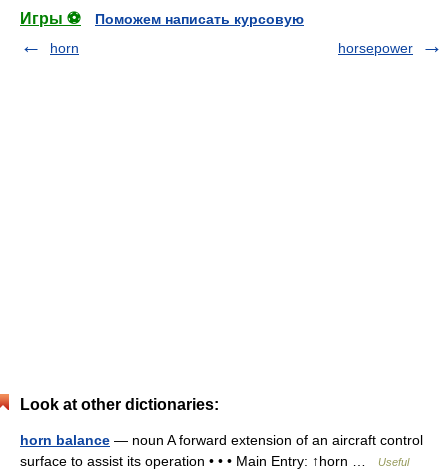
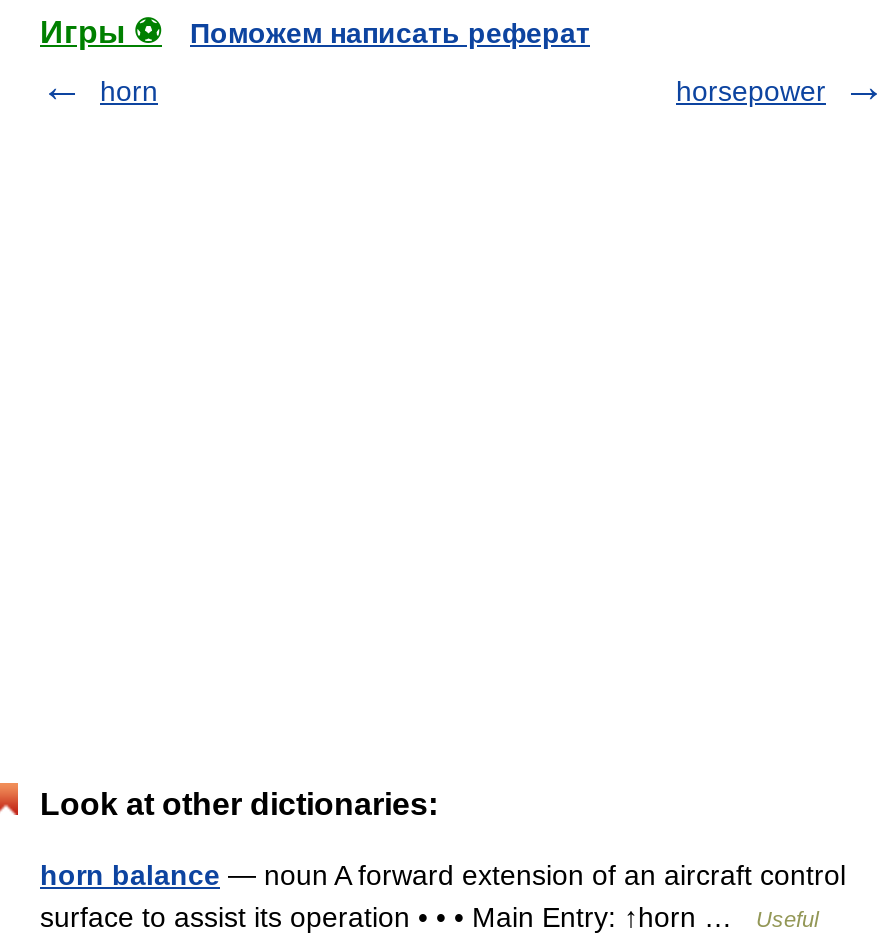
- Поможем написать курсовую
+ Поможем написать реферат
